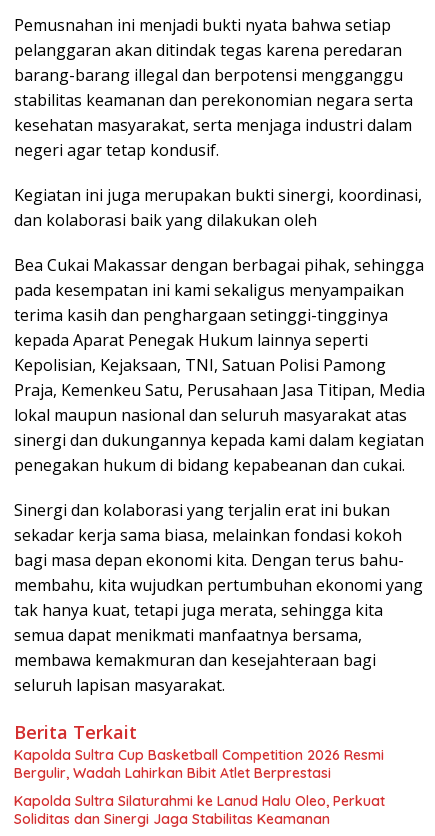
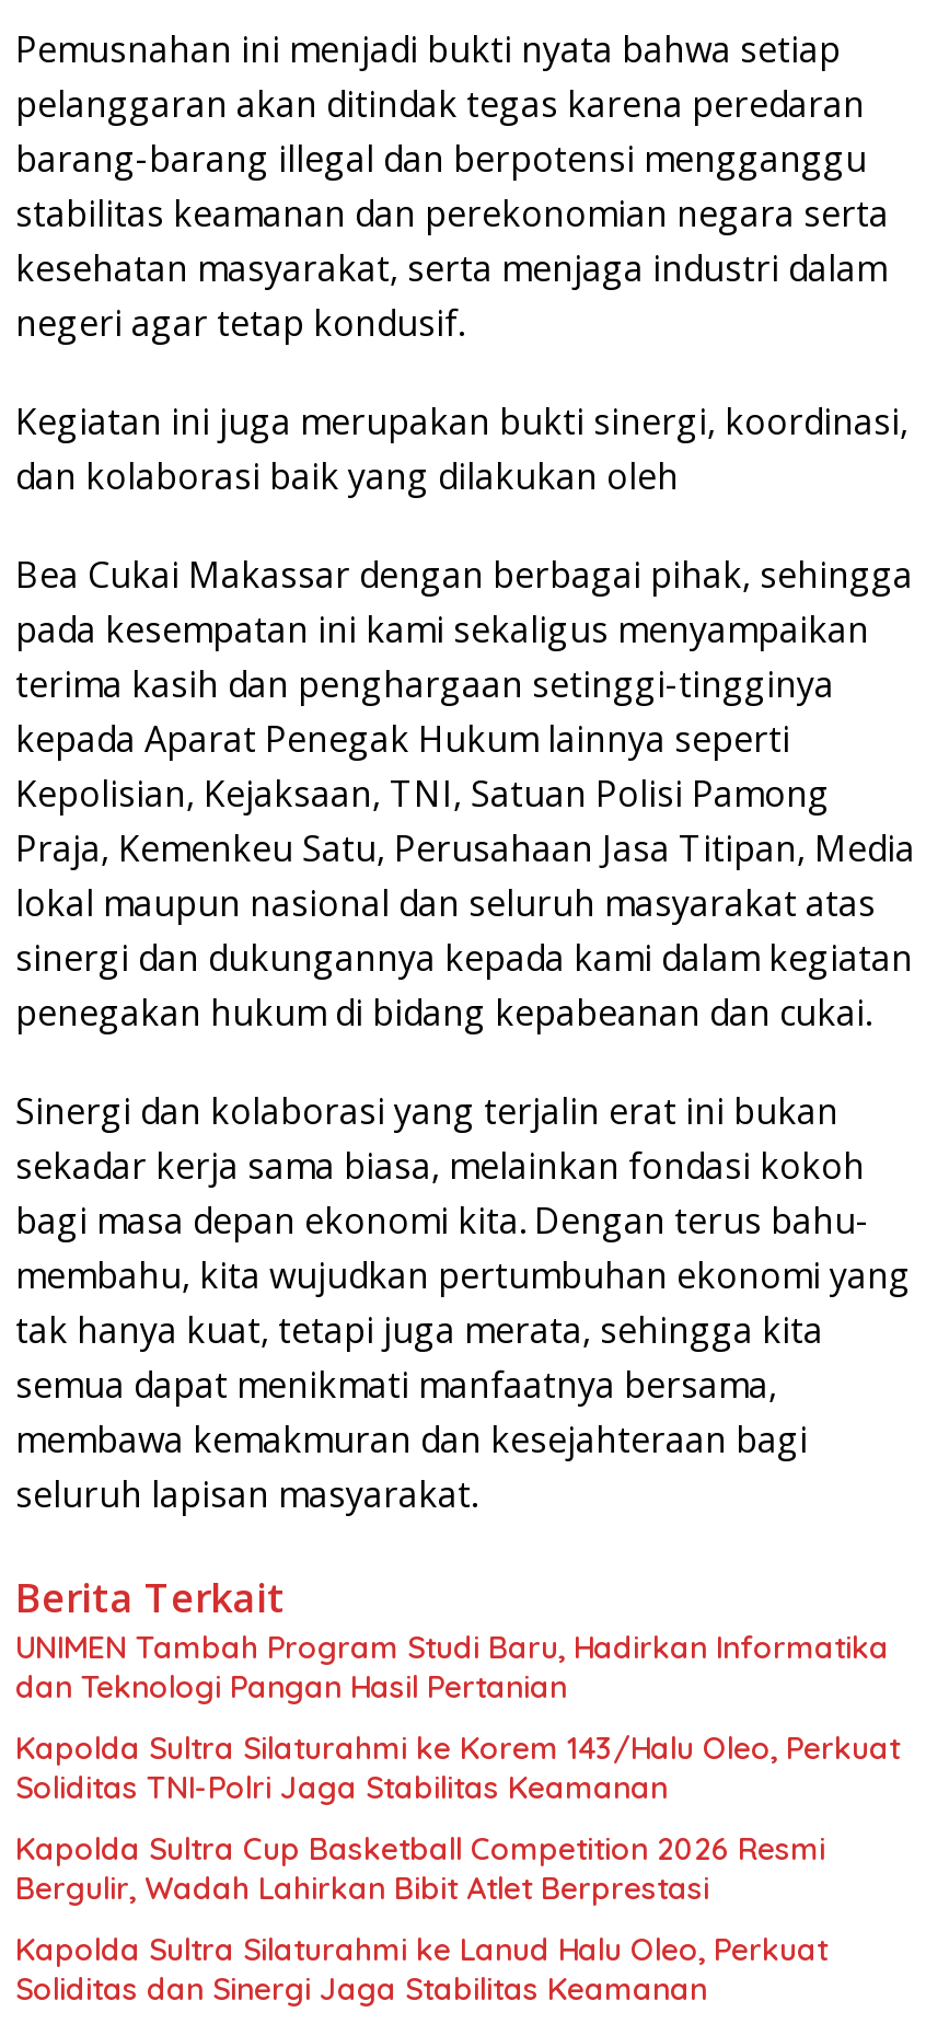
+ UNIMEN Tambah Program Studi Baru, Hadirkan Informatika
+ dan Teknologi Pangan Hasil Pertanian
+ Kapolda Sultra Silaturahmi ke Korem 143/Halu Oleo, Perkuat
+ Soliditas TNI-Polri Jaga Stabilitas Keamanan
